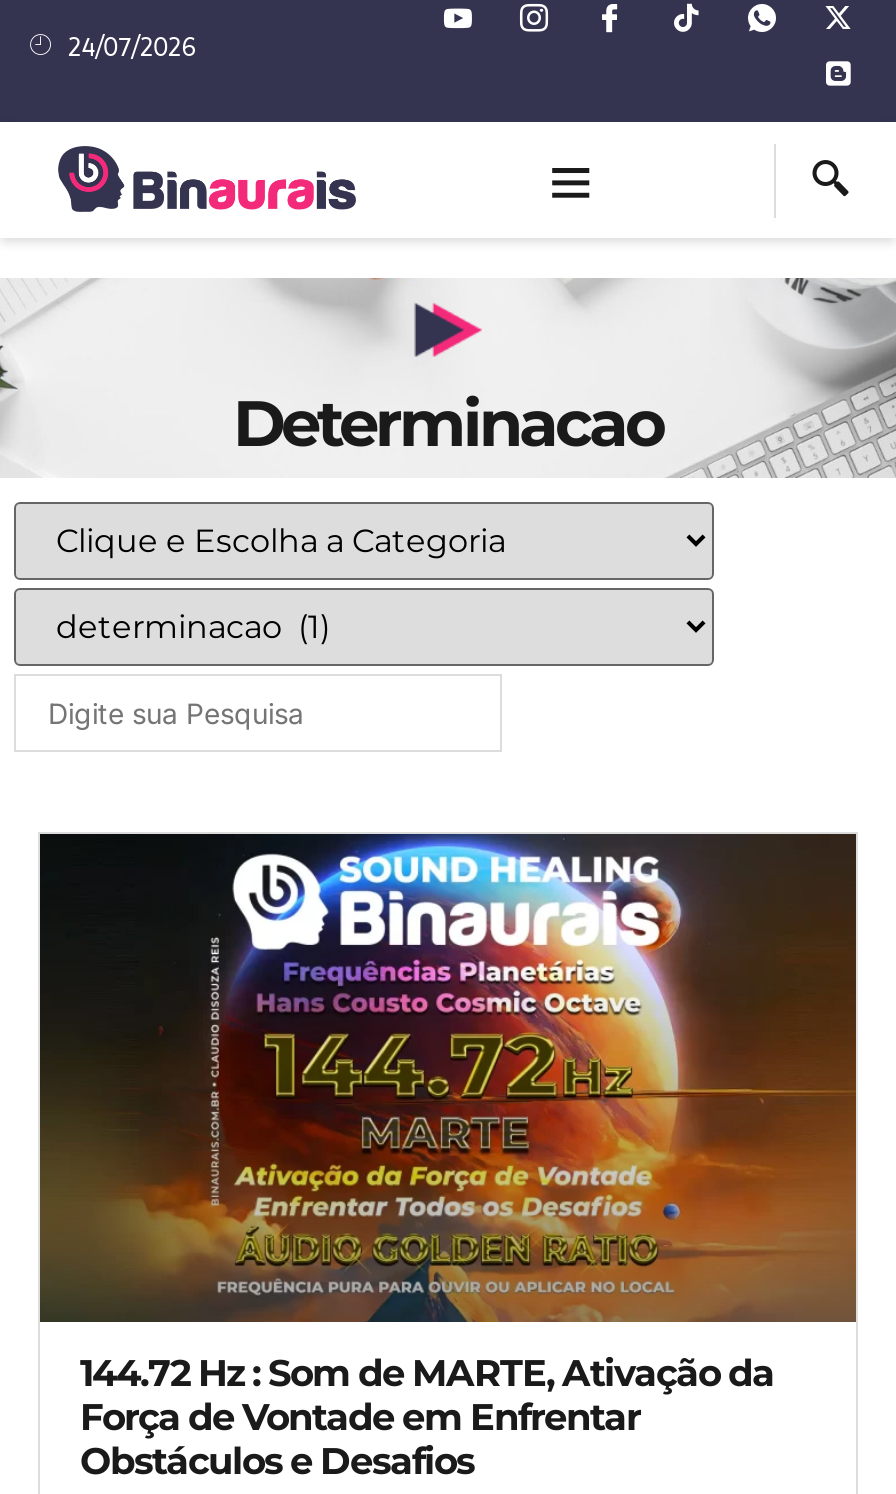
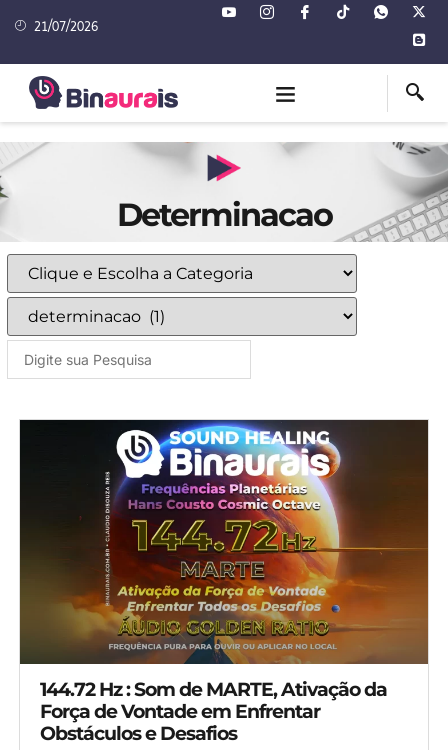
- 24/07/2026
+ 21/07/2026
